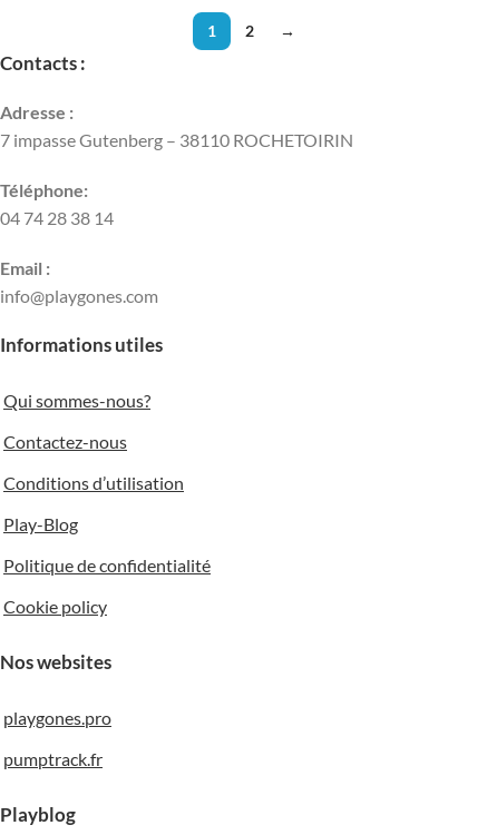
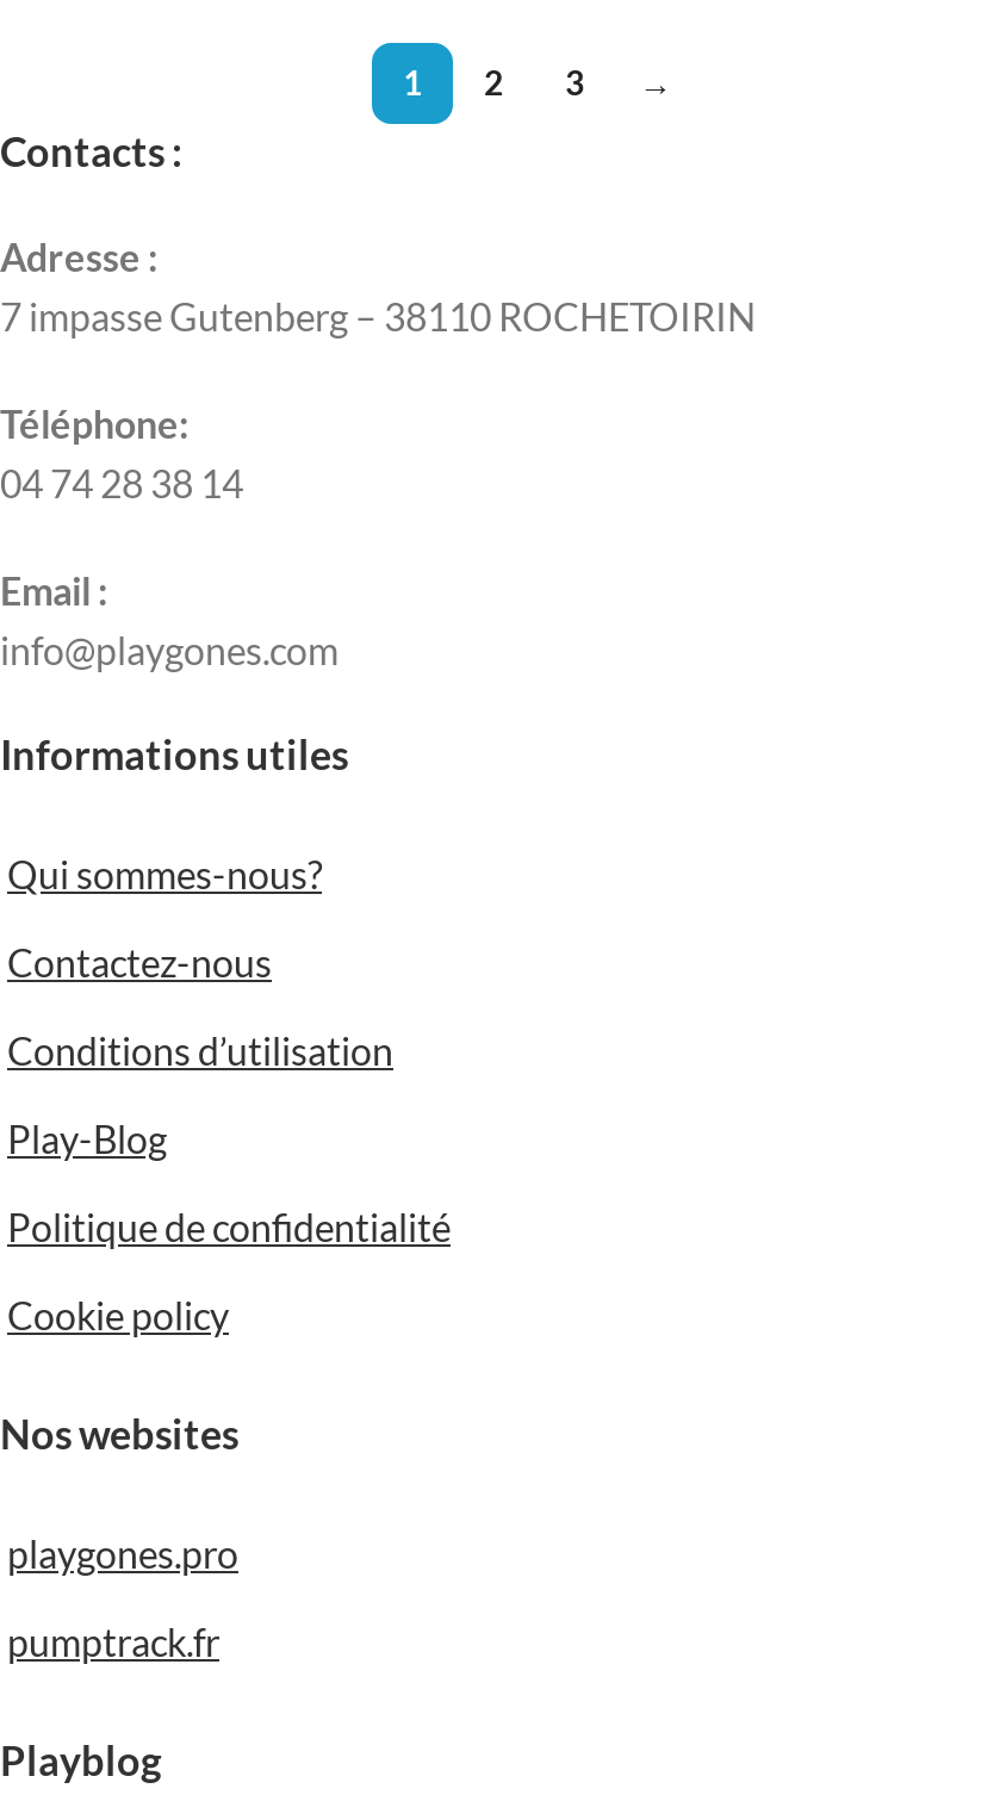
+ 3
